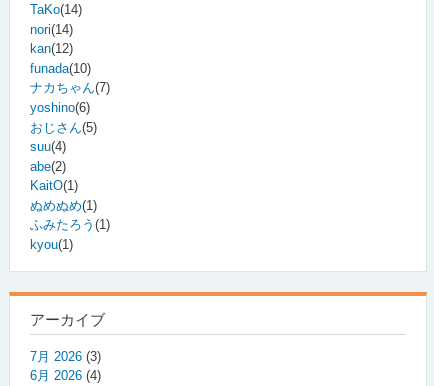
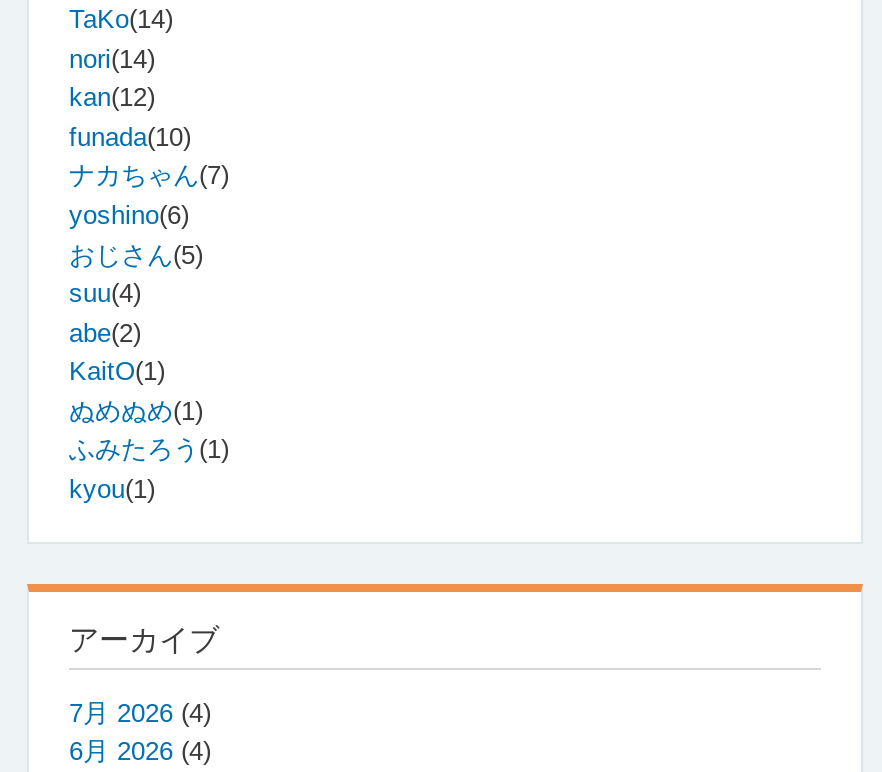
- 7月 2026 (3)
+ 7月 2026 (4)
